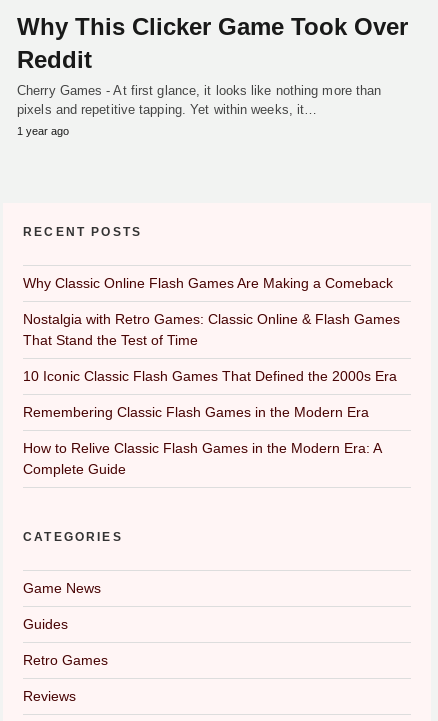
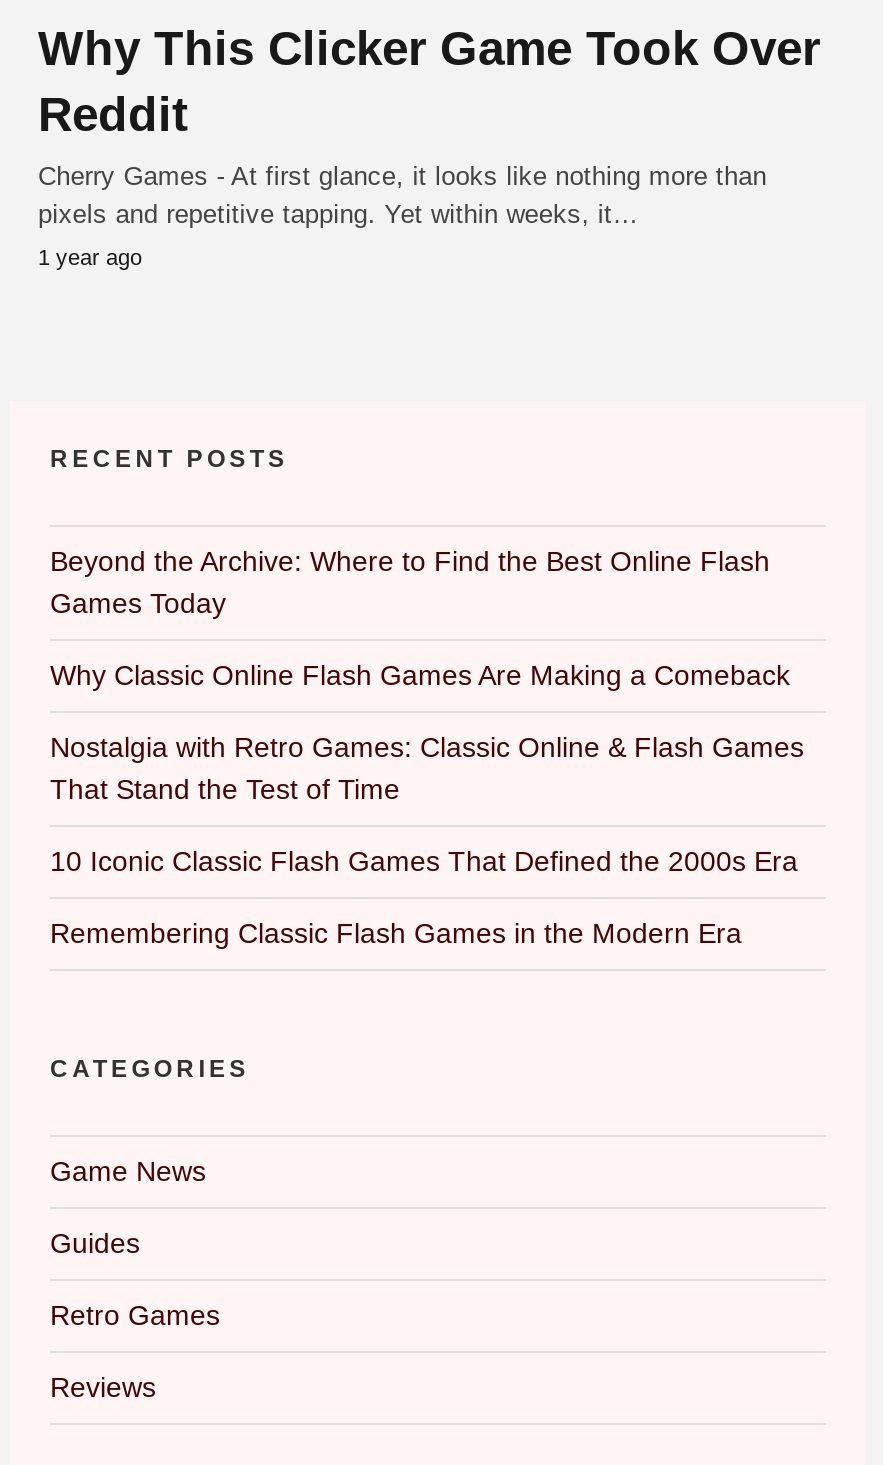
+ Beyond the Archive: Where to Find the Best Online Flash
+ Games Today

moved down: Why Classic Online Flash Games Are Making a Comeback | Nostalgia with Retro Games: Classic Online & Flash Games | That Stand the Test of Time | 10 Iconic Classic Flash Games That Defined the 2000s Era | Remembering Classic Flash Games in the Modern Era

- How to Relive Classic Flash Games in the Modern Era: A
- Complete Guide
